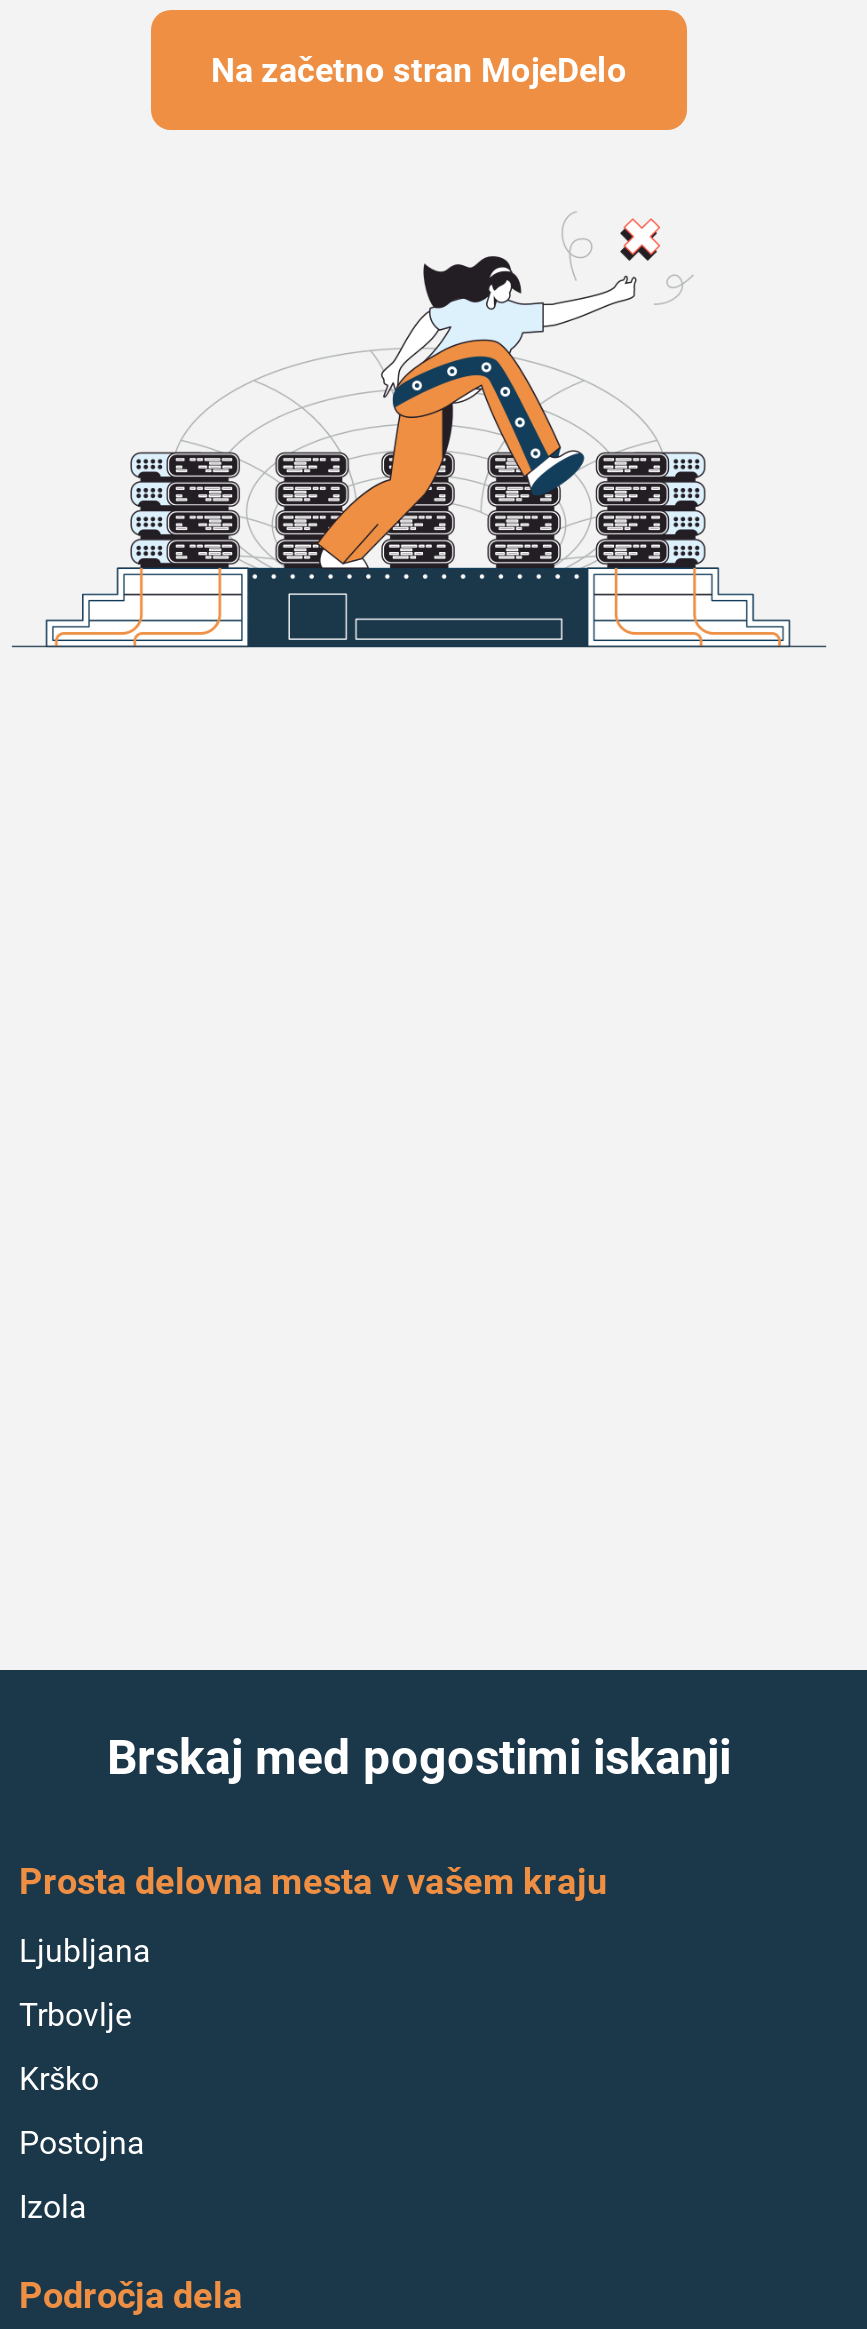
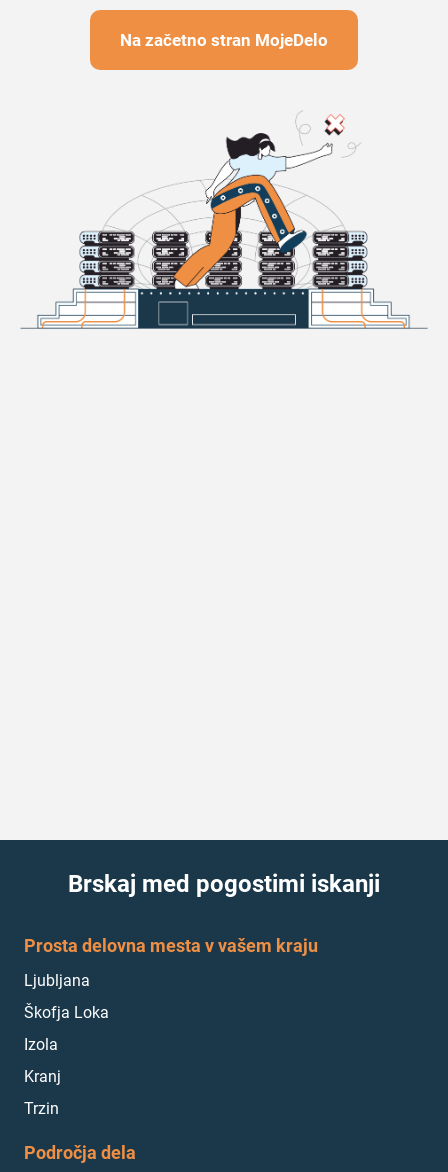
- Trbovlje
- Krško
- Postojna
+ Škofja Loka

moved up: Izola

+ Kranj
+ Trzin
